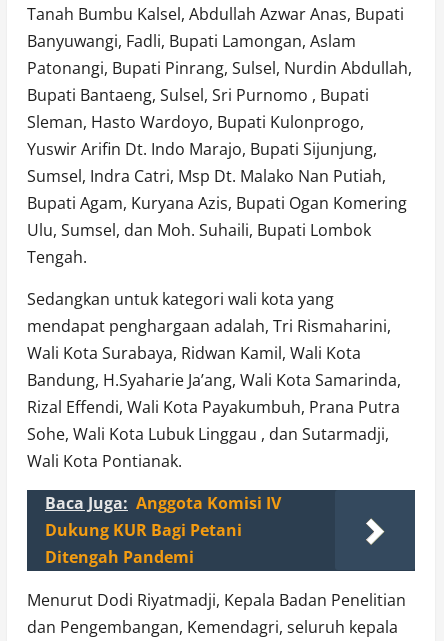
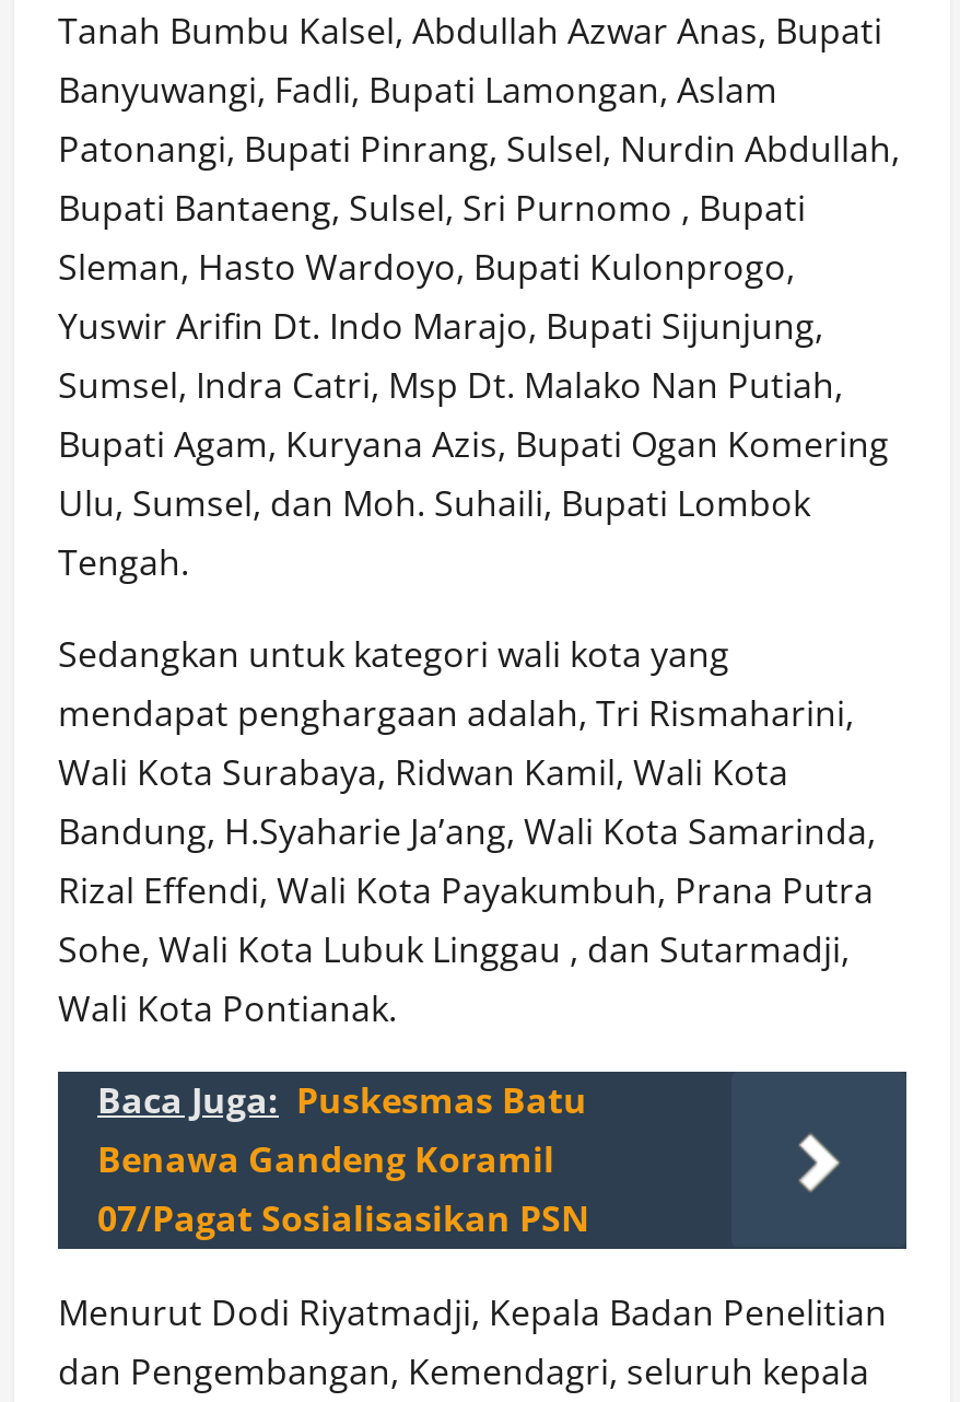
- Baca Juga: Anggota Komisi IV
- Dukung KUR Bagi Petani
- Ditengah Pandemi
+ Baca Juga: Puskesmas Batu
+ Benawa Gandeng Koramil
+ 07/Pagat Sosialisasikan PSN
